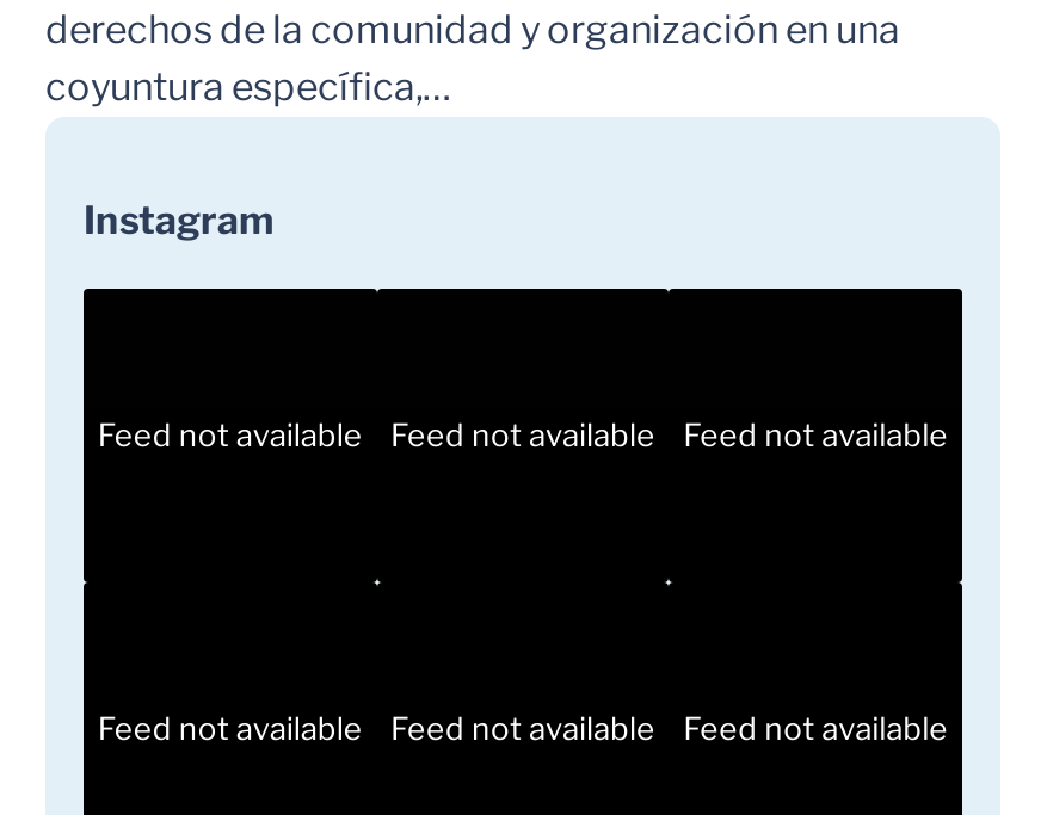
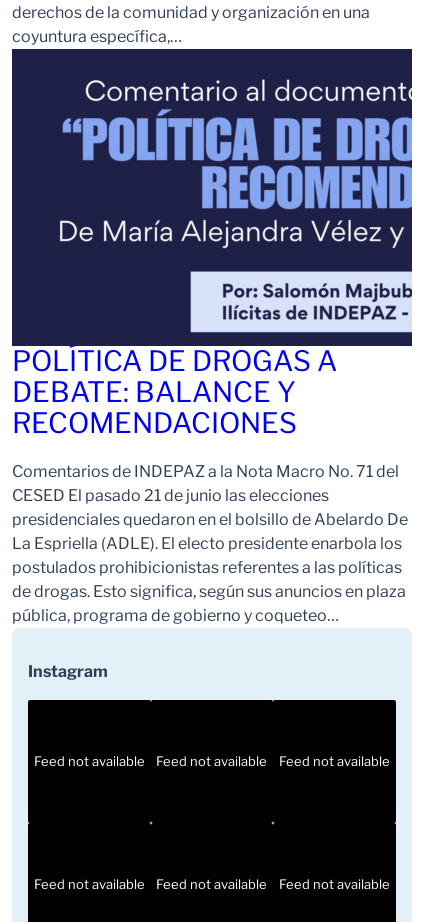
+ [image]
+ POLÍTICA DE DROGAS A
+ DEBATE: BALANCE Y
+ RECOMENDACIONES
+ Comentarios de INDEPAZ a la Nota Macro No. 71 del
+ CESED El pasado 21 de junio las elecciones
+ presidenciales quedaron en el bolsillo de Abelardo De
+ La Espriella (ADLE). El electo presidente enarbola los
+ postulados prohibicionistas referentes a las políticas
+ de drogas. Esto significa, según sus anuncios en plaza
+ pública, programa de gobierno y coqueteo…
